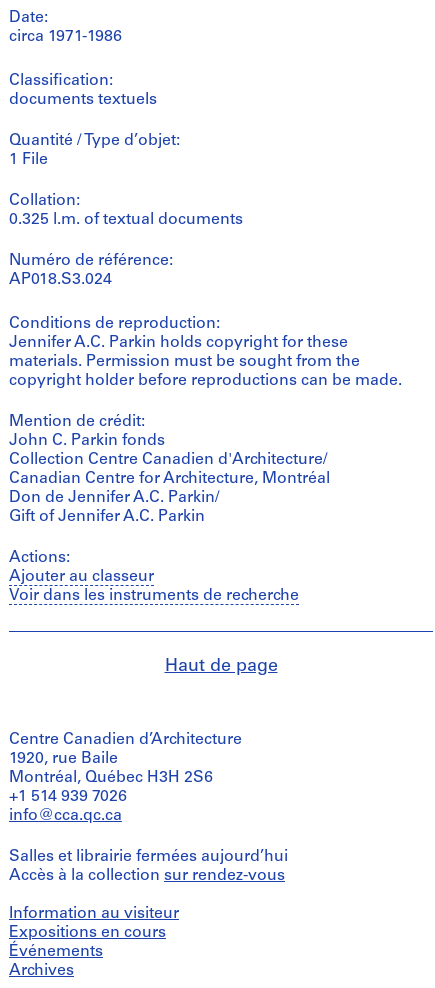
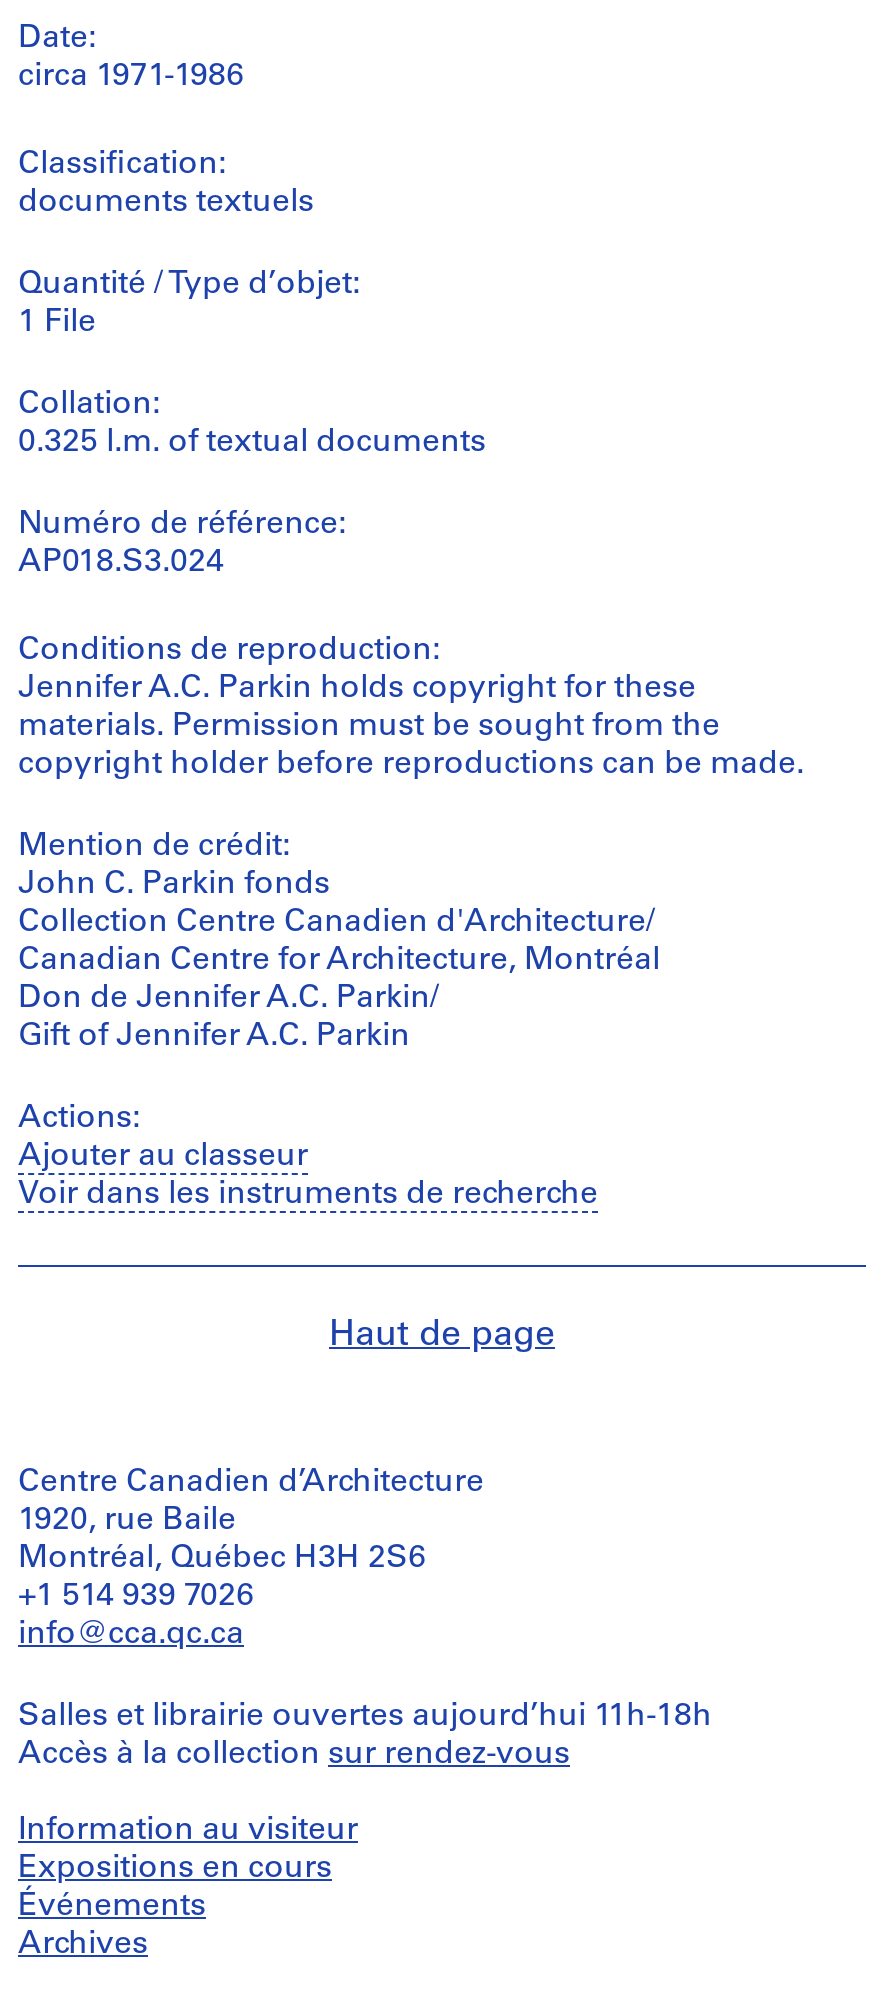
- Salles et librairie fermées aujourd’hui
+ Salles et librairie ouvertes aujourd’hui 11h-18h
